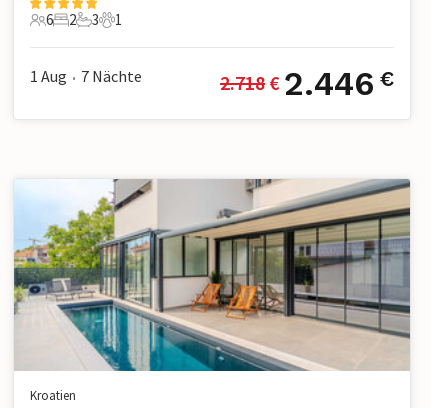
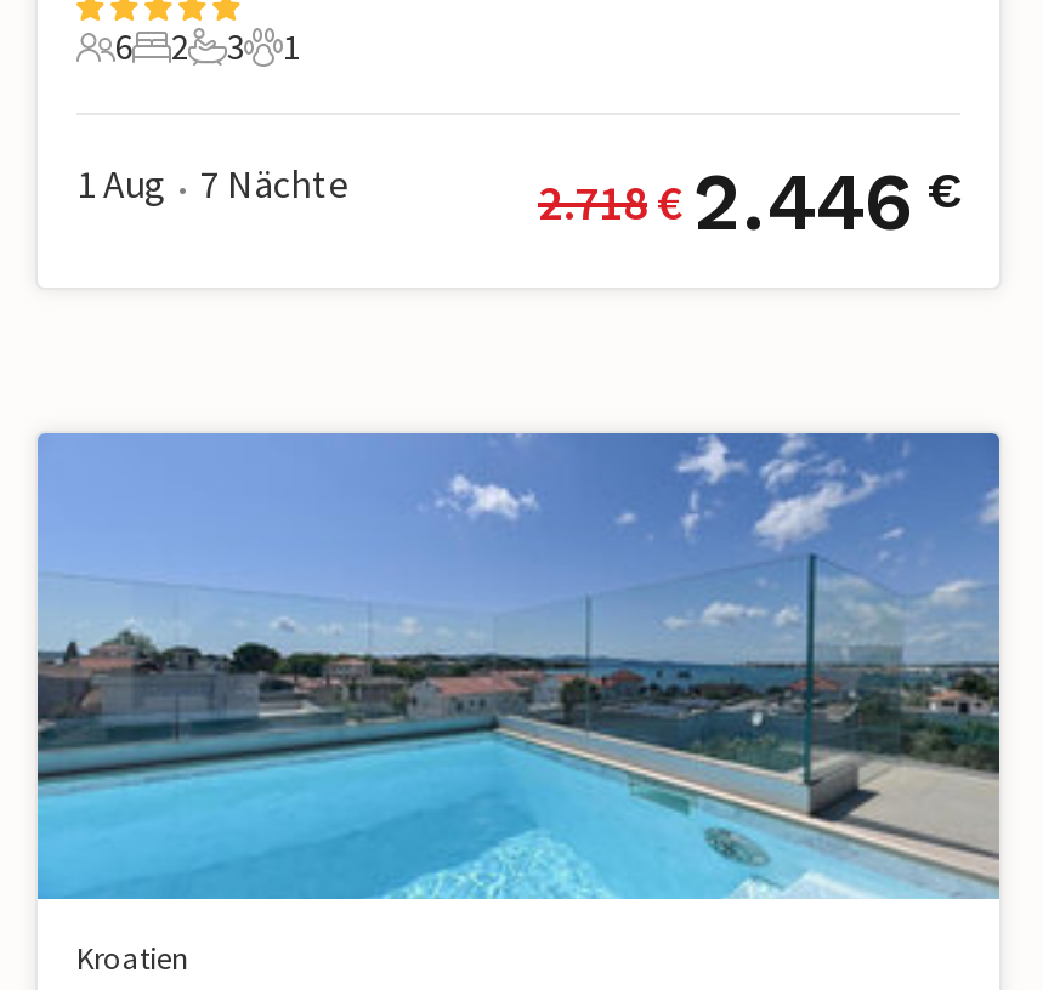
- [image]
+ [image]
